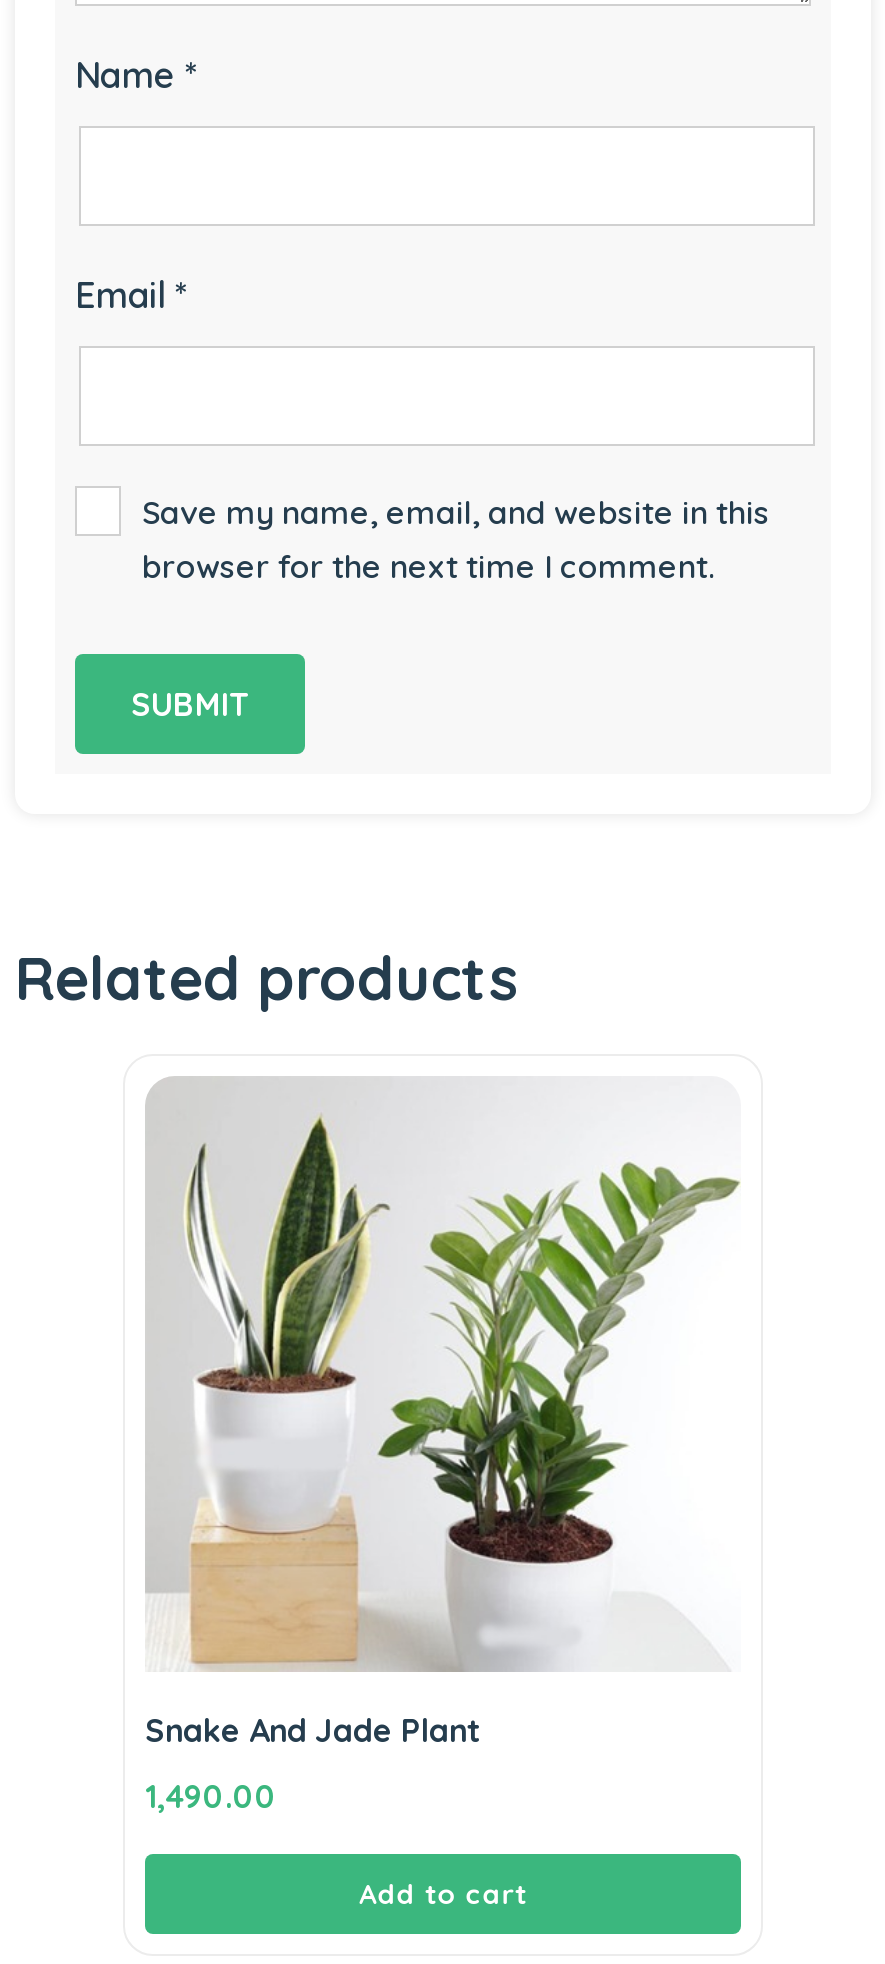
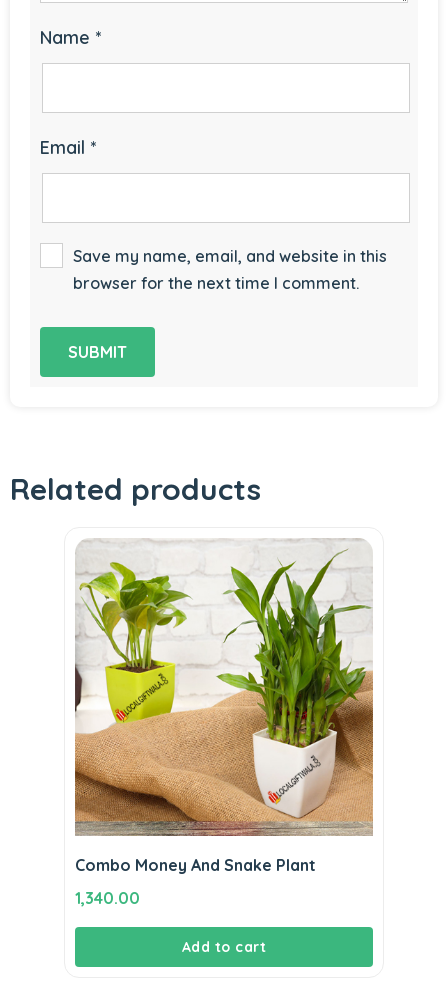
- [image]
- Snake And Jade Plant
+ [image]
+ Combo Money And Snake Plant

- 1,490.00
+ 1,340.00
